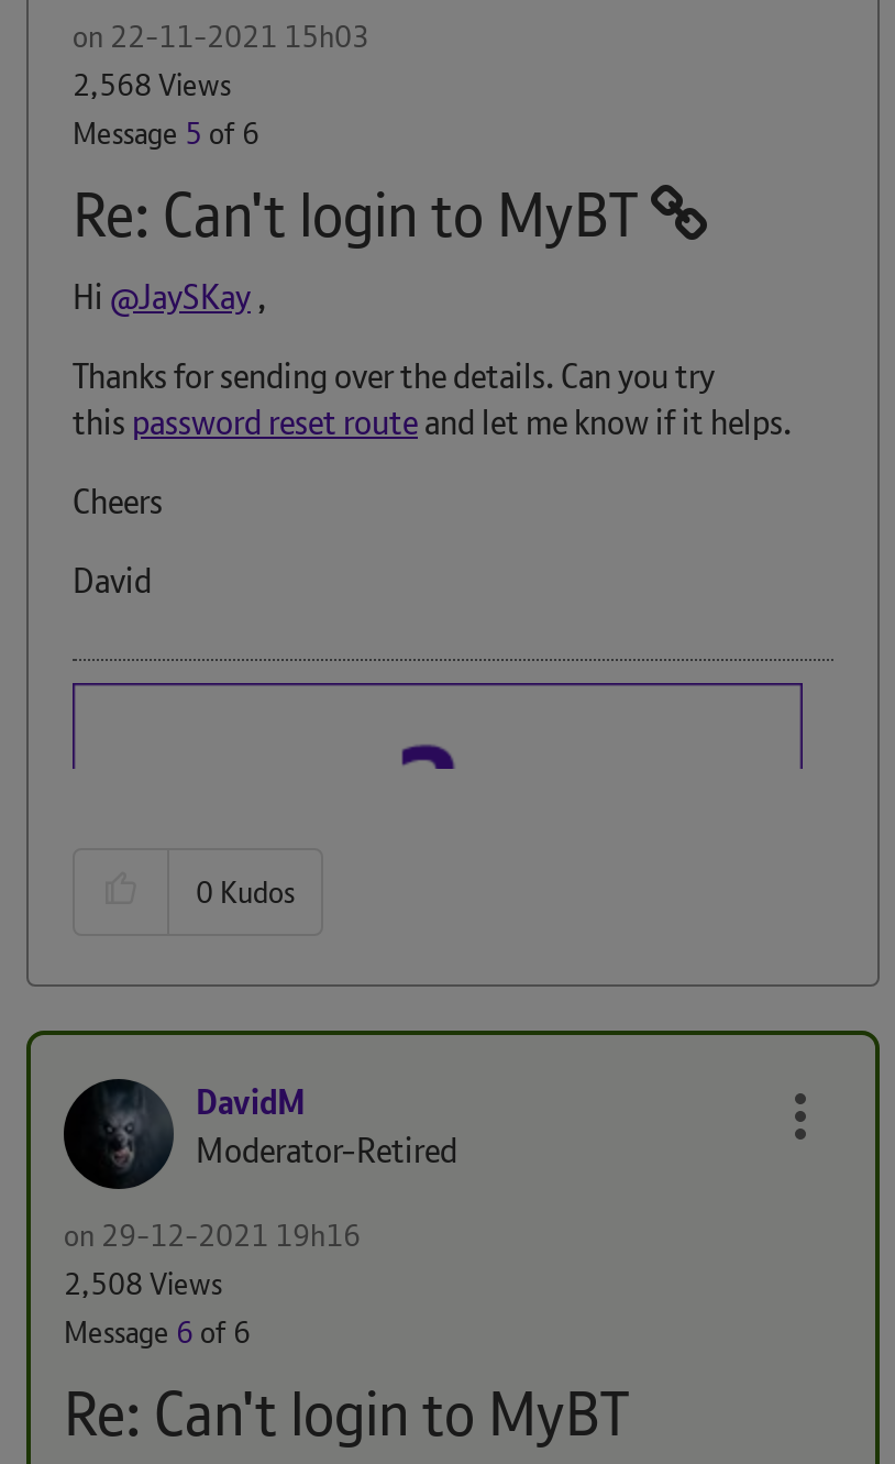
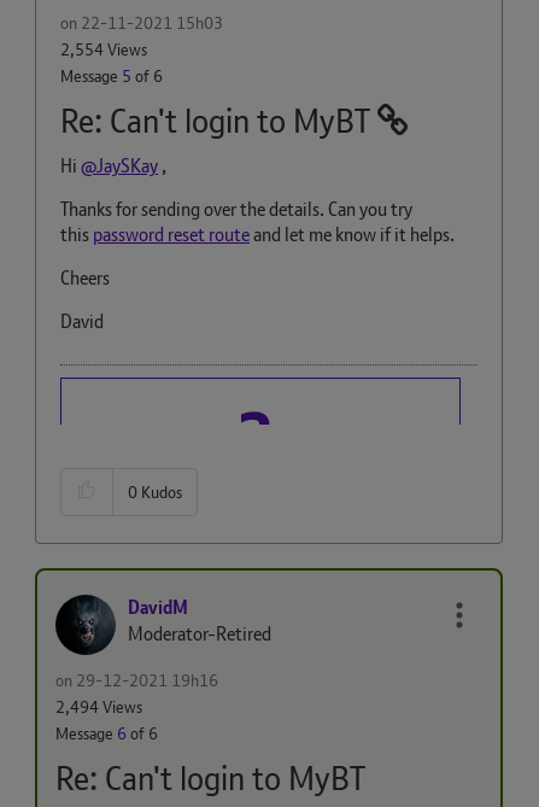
- 2,568 Views
+ 2,554 Views

- 2,508 Views
+ 2,494 Views
